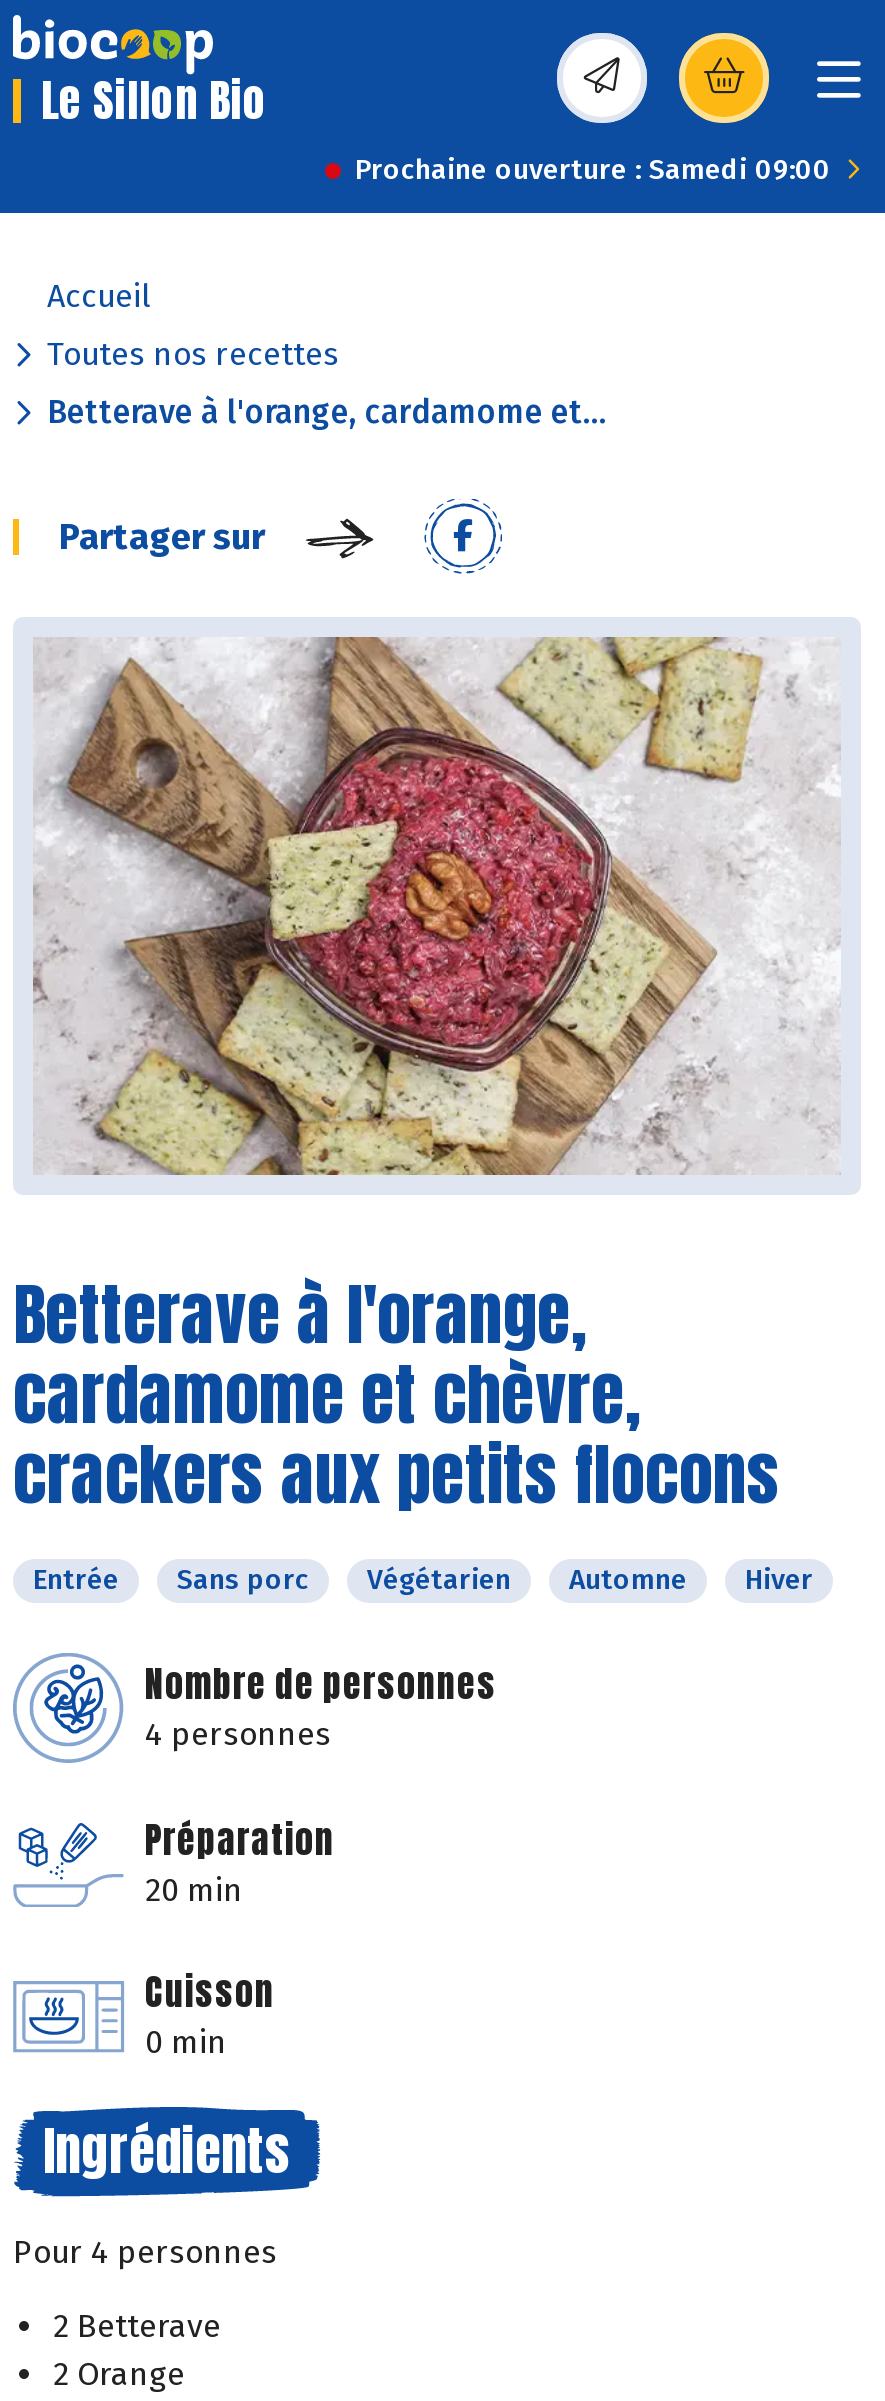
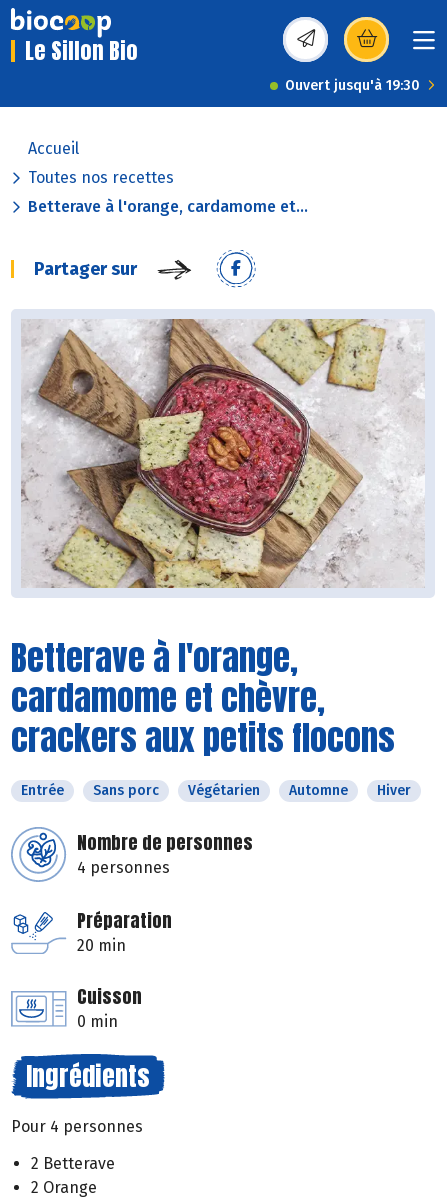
- Prochaine ouverture : Samedi 09:00
+ Ouvert jusqu'à 19:30
